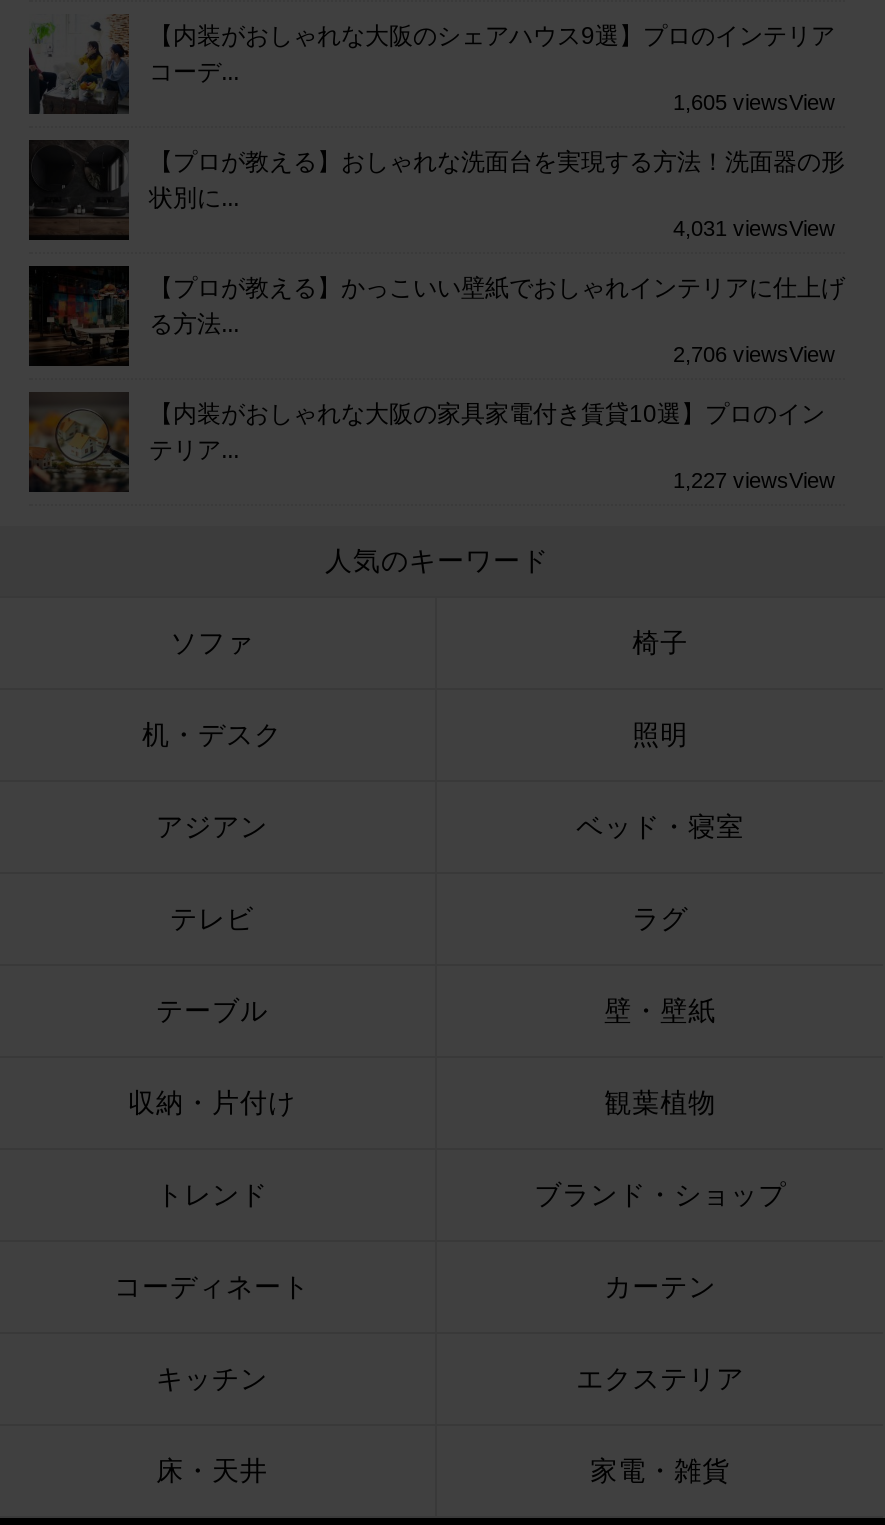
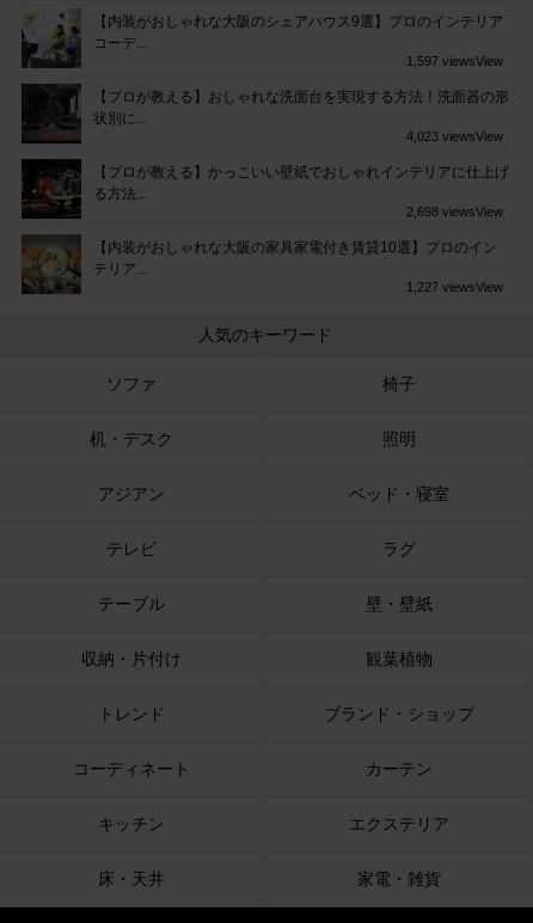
- 1,605 viewsView
+ 1,597 viewsView

- 4,031 viewsView
+ 4,023 viewsView

- 2,706 viewsView
+ 2,698 viewsView
